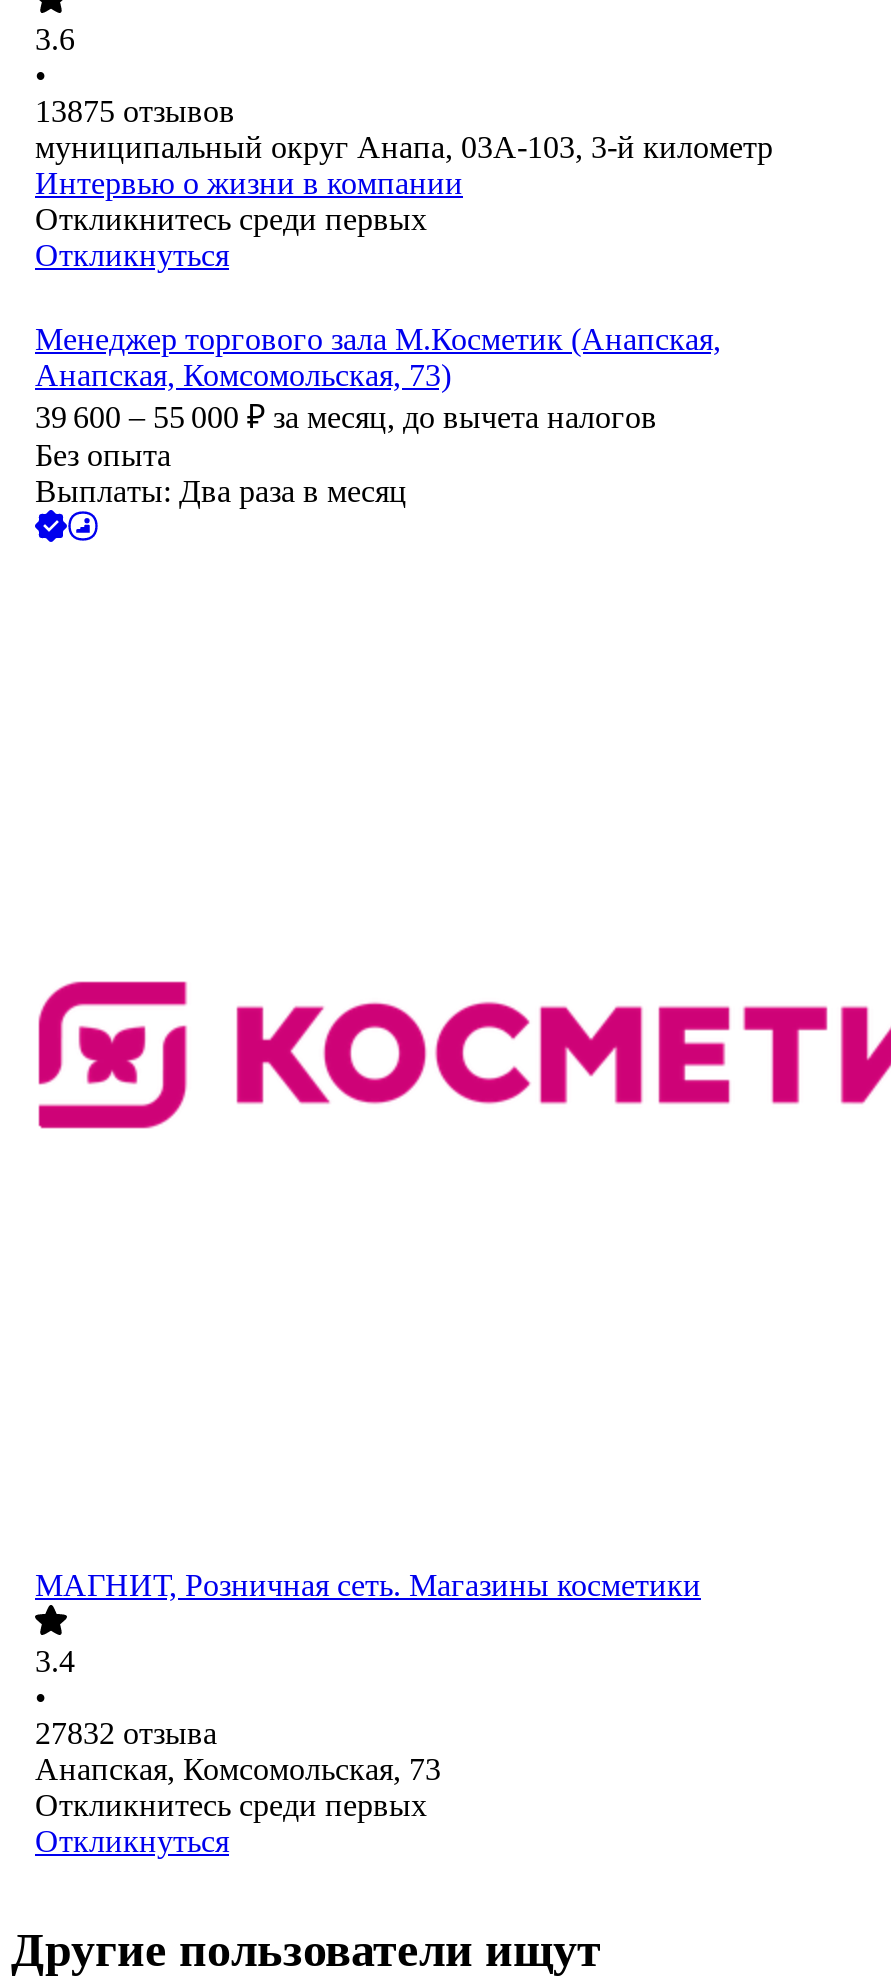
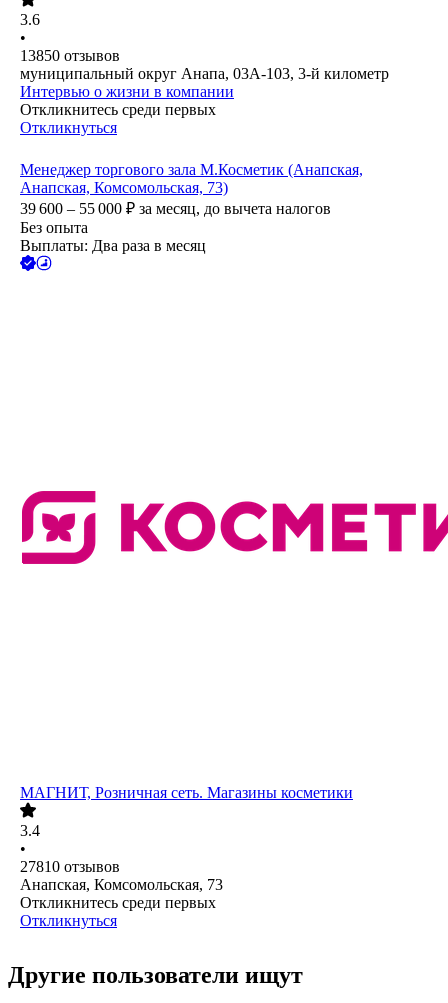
- 13875 отзывов
+ 13850 отзывов

- 27832 отзыва
+ 27810 отзывов
